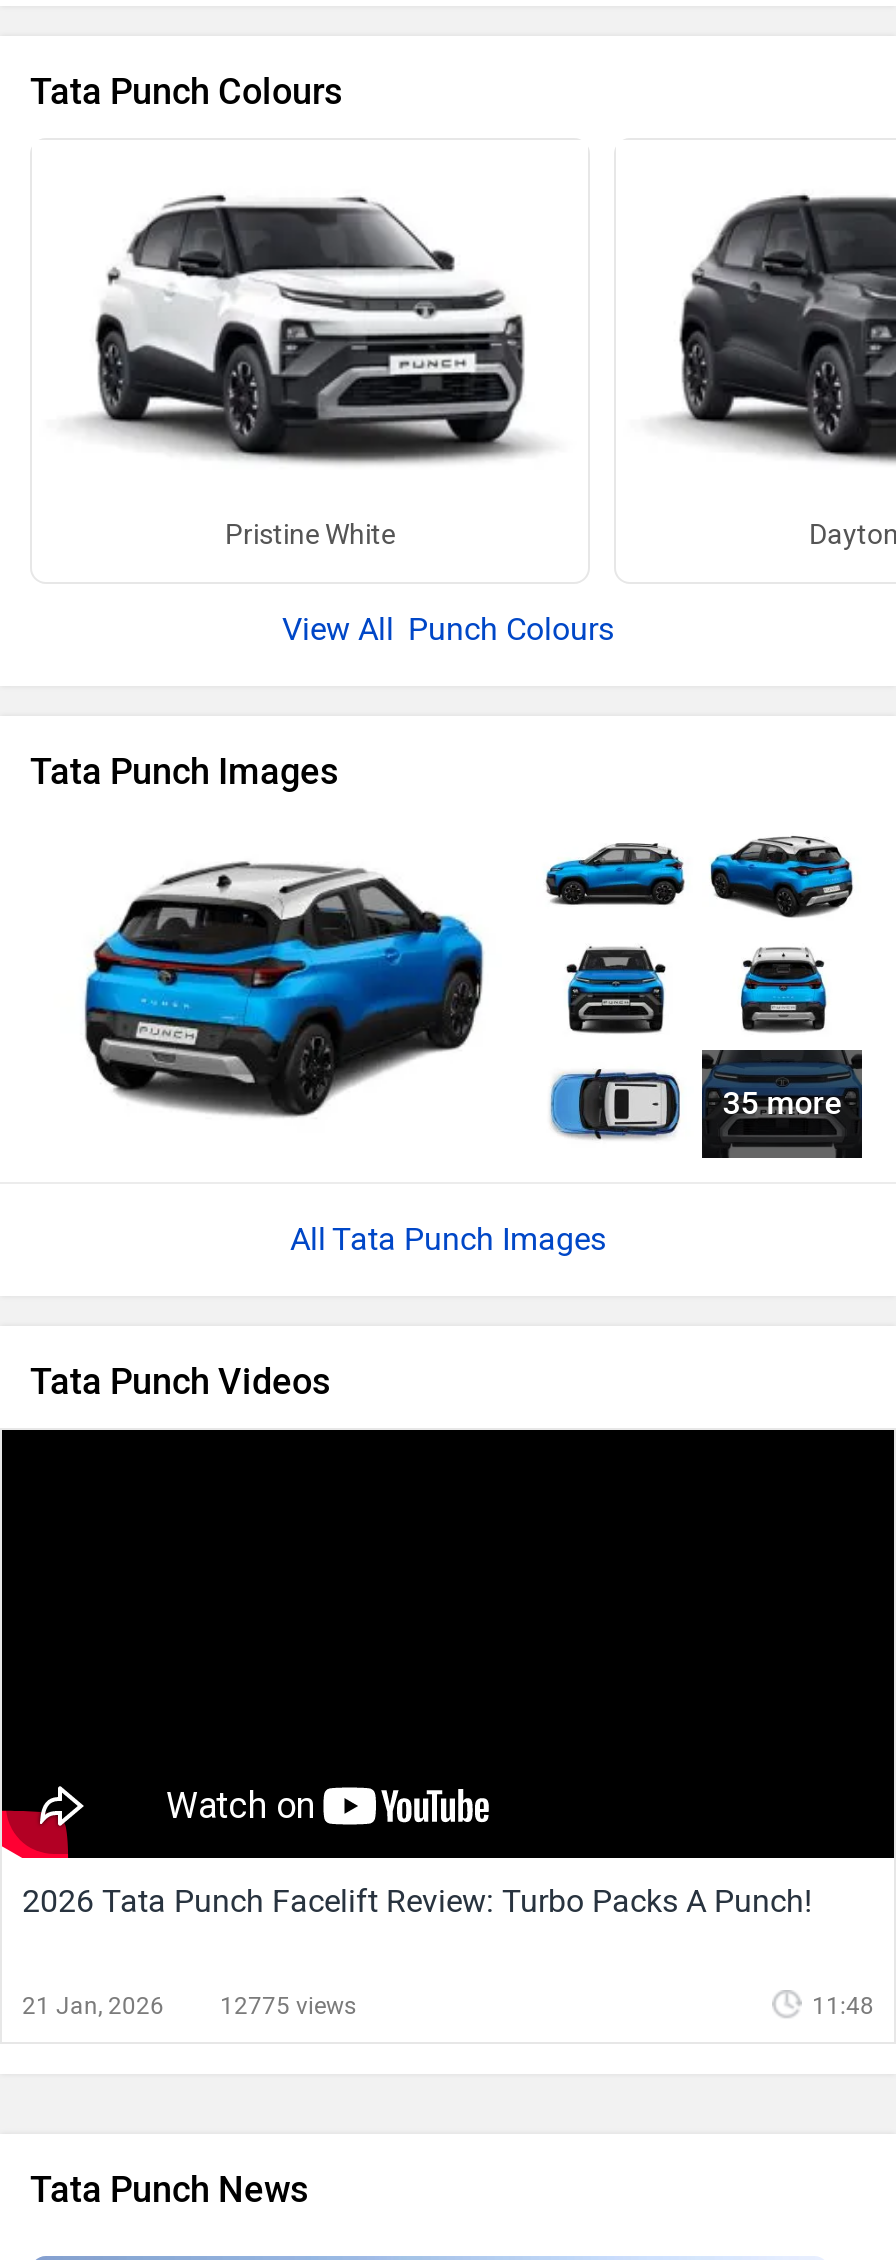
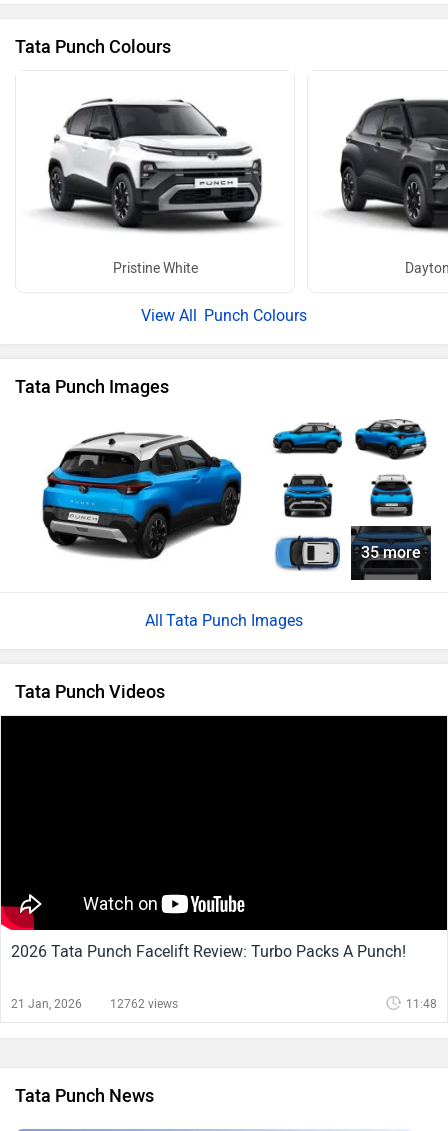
- 21 Jan, 2026 12775 views
+ 21 Jan, 2026 12762 views
